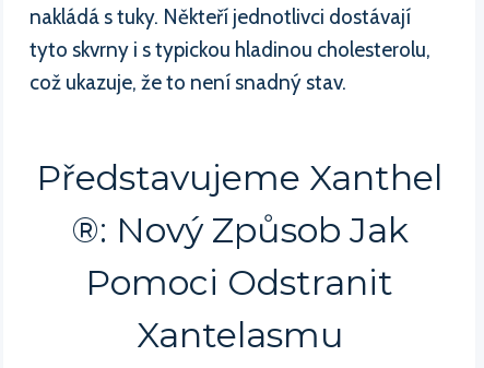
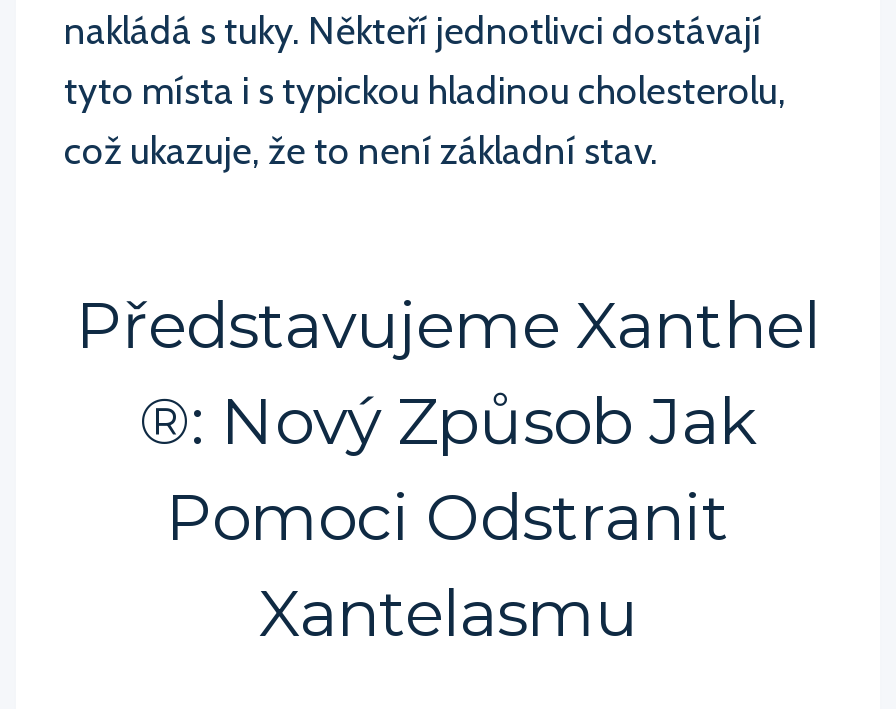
- tyto skvrny i s typickou hladinou cholesterolu,
+ tyto místa i s typickou hladinou cholesterolu,

- což ukazuje, že to není snadný stav.
+ což ukazuje, že to není základní stav.
